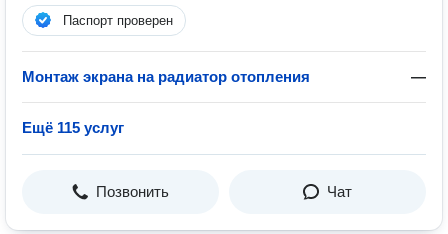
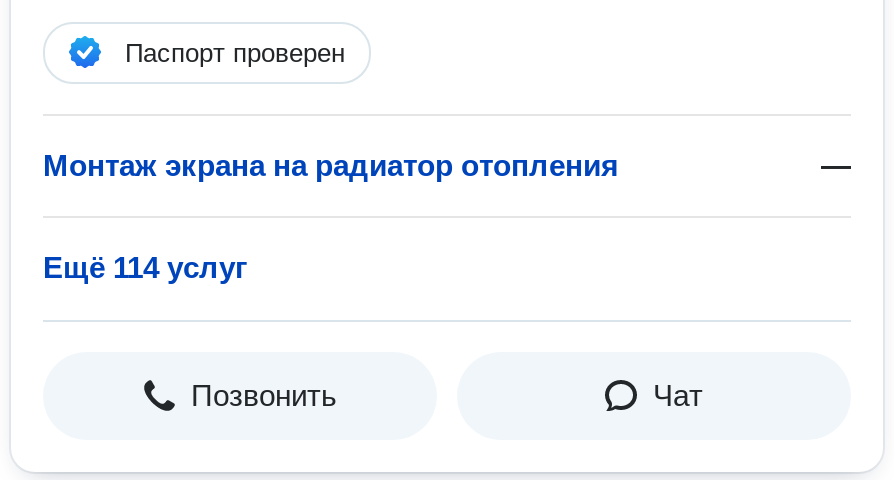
- Ещё 115 услуг
+ Ещё 114 услуг
